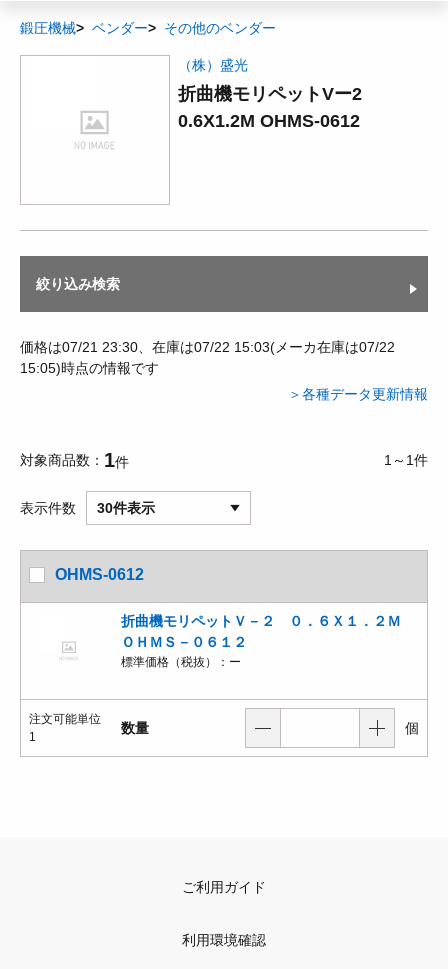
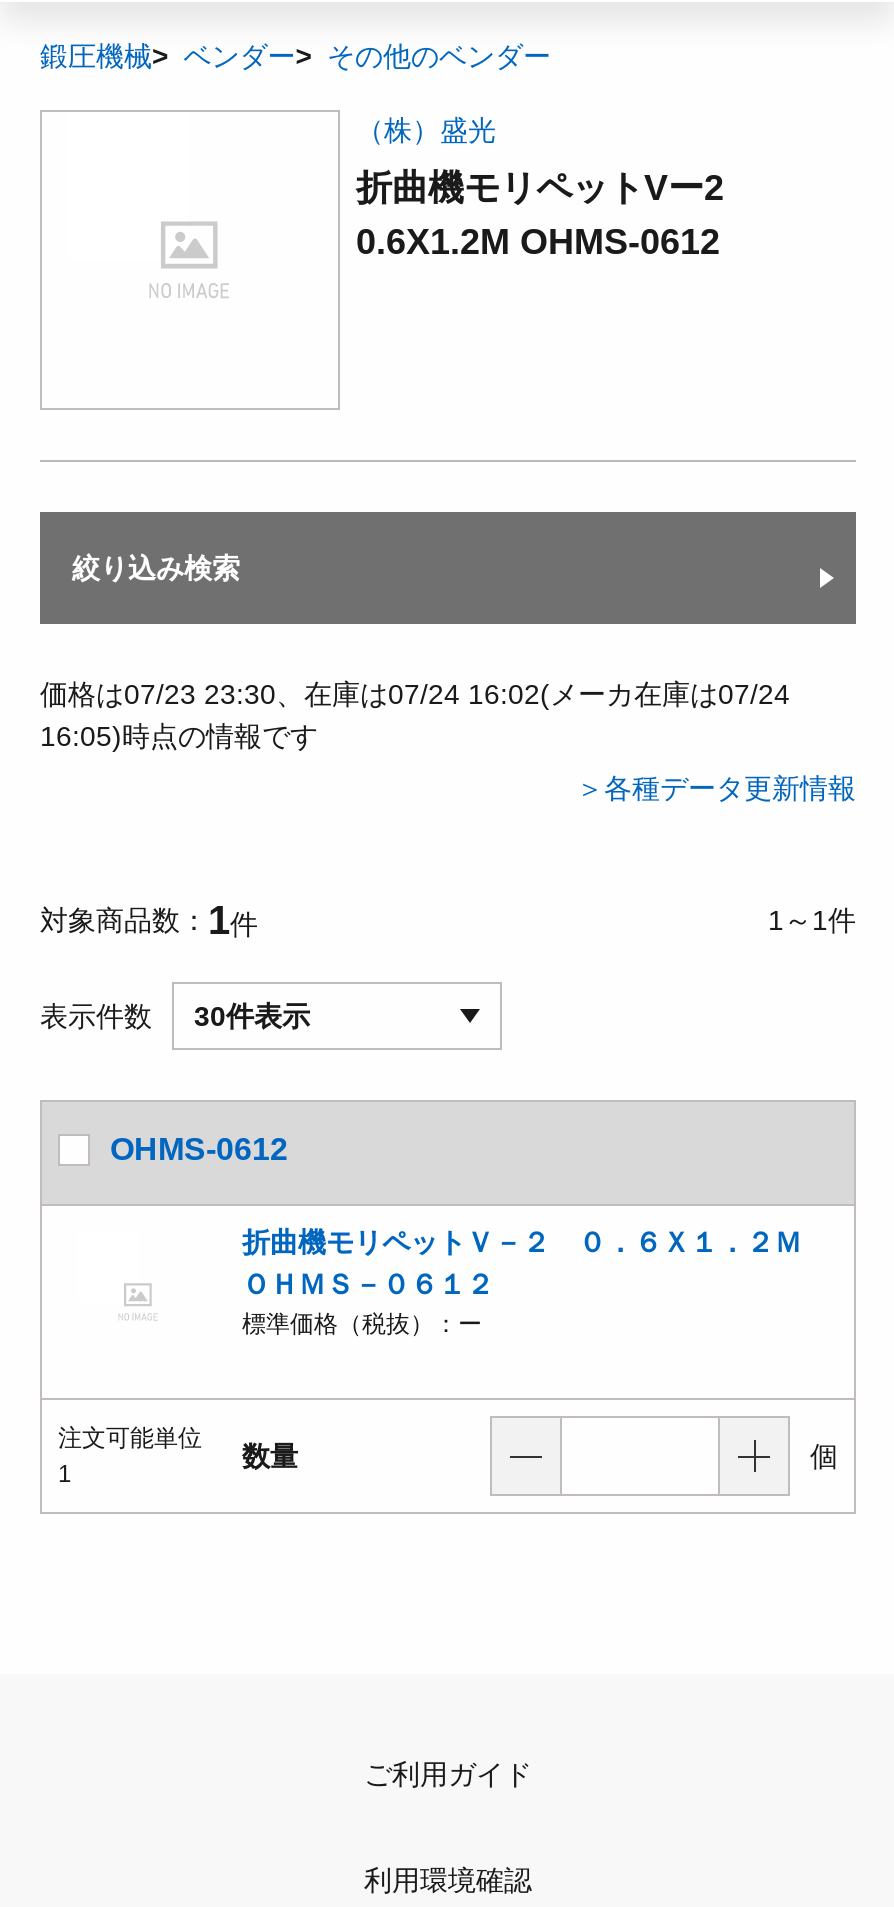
- 価格は07/21 23:30、在庫は07/22 15:03(メーカ在庫は07/22
+ 価格は07/23 23:30、在庫は07/24 16:02(メーカ在庫は07/24

- 15:05)時点の情報です
+ 16:05)時点の情報です
